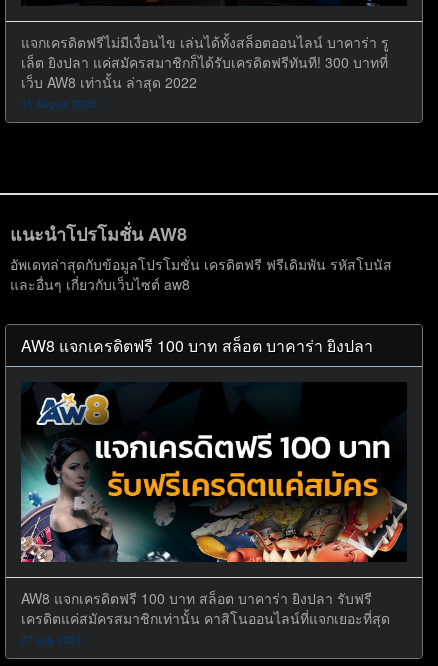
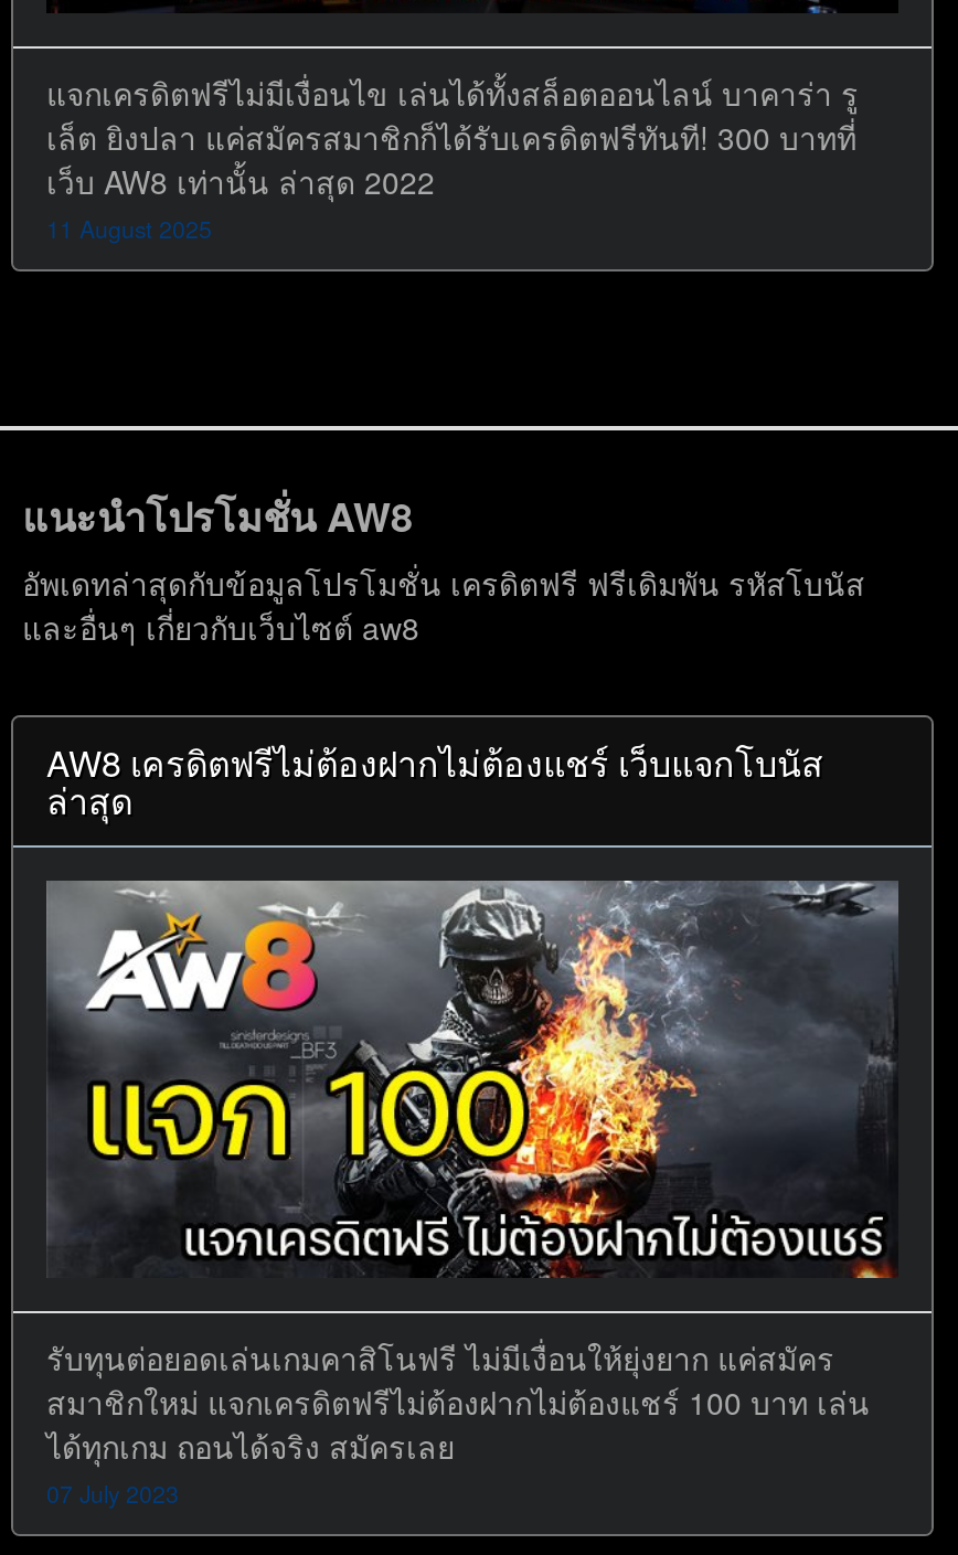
- AW8 แจกเครดิตฟรี 100 บาท สล็อต บาคาร่า ยิงปลา
+ AW8 เครดิตฟรีไม่ต้องฝากไม่ต้องแชร์ เว็บแจกโบนัส
+ ล่าสุด

- [image]
- AW8 แจกเครดิตฟรี 100 บาท สล็อต บาคาร่า ยิงปลา รับฟรี
- เครดิตแค่สมัครสมาชิกเท่านั้น คาสิโนออนไลน์ที่แจกเยอะที่สุด
+ [image]
+ รับทุนต่อยอดเล่นเกมคาสิโนฟรี ไม่มีเงื่อนให้ยุ่งยาก แค่สมัคร
+ สมาชิกใหม่ แจกเครดิตฟรีไม่ต้องฝากไม่ต้องแชร์ 100 บาท เล่น
+ ได้ทุกเกม ถอนได้จริง สมัครเลย
